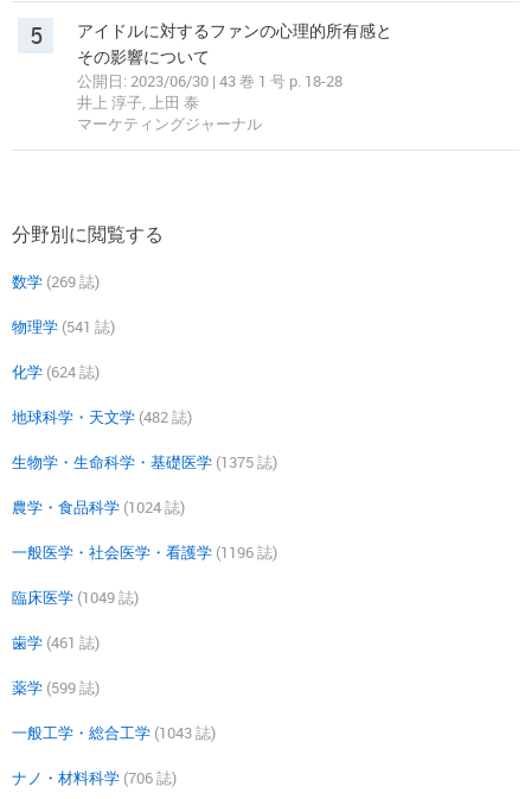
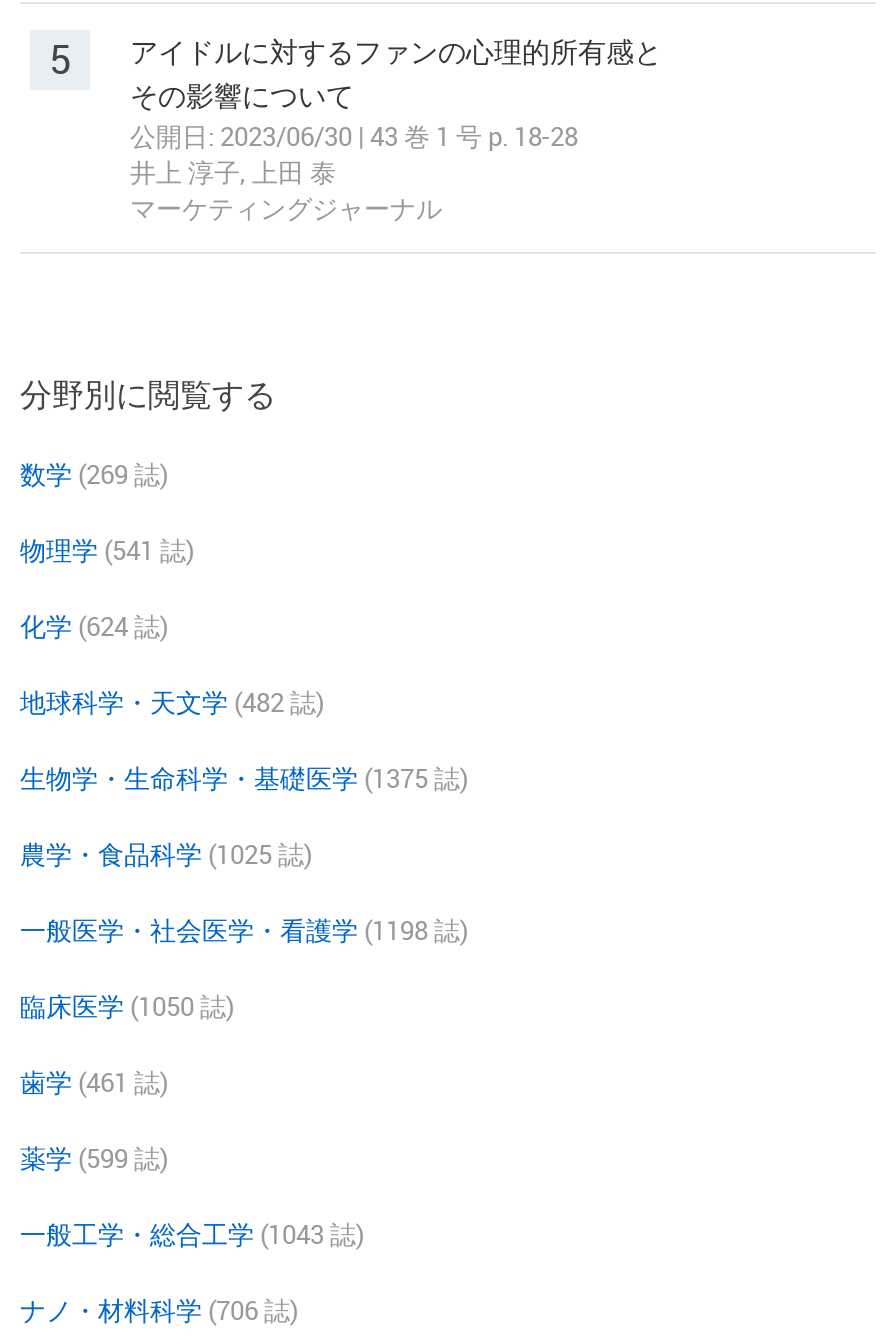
- 農学・食品科学 (1024 誌)
+ 農学・食品科学 (1025 誌)

- 一般医学・社会医学・看護学 (1196 誌)
+ 一般医学・社会医学・看護学 (1198 誌)

- 臨床医学 (1049 誌)
+ 臨床医学 (1050 誌)
